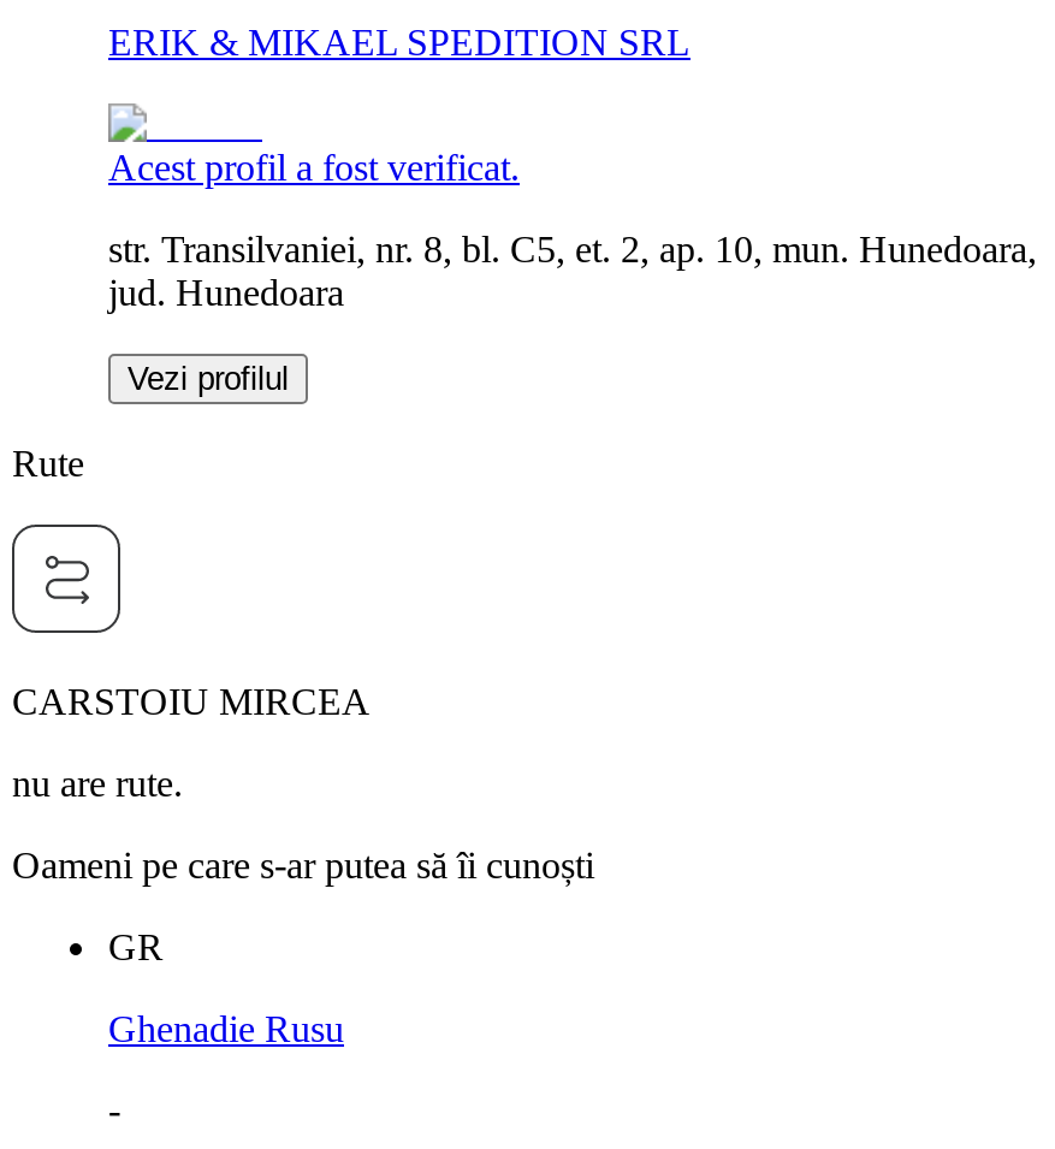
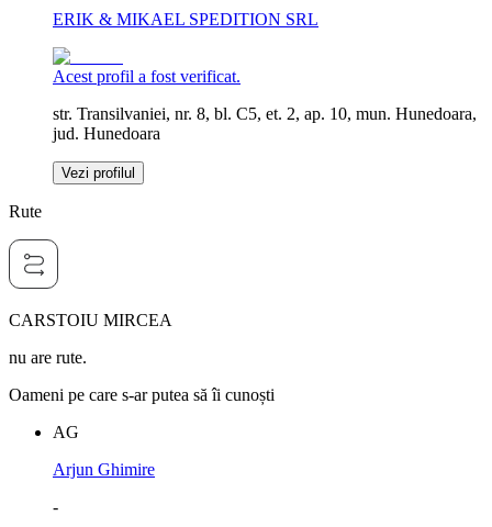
- GR
+ AG

- Ghenadie Rusu
+ Arjun Ghimire
